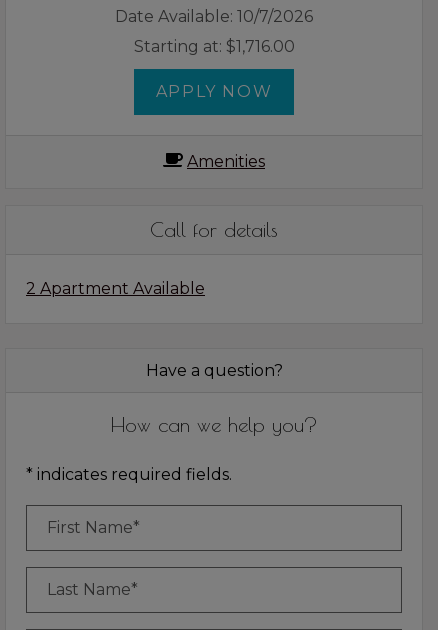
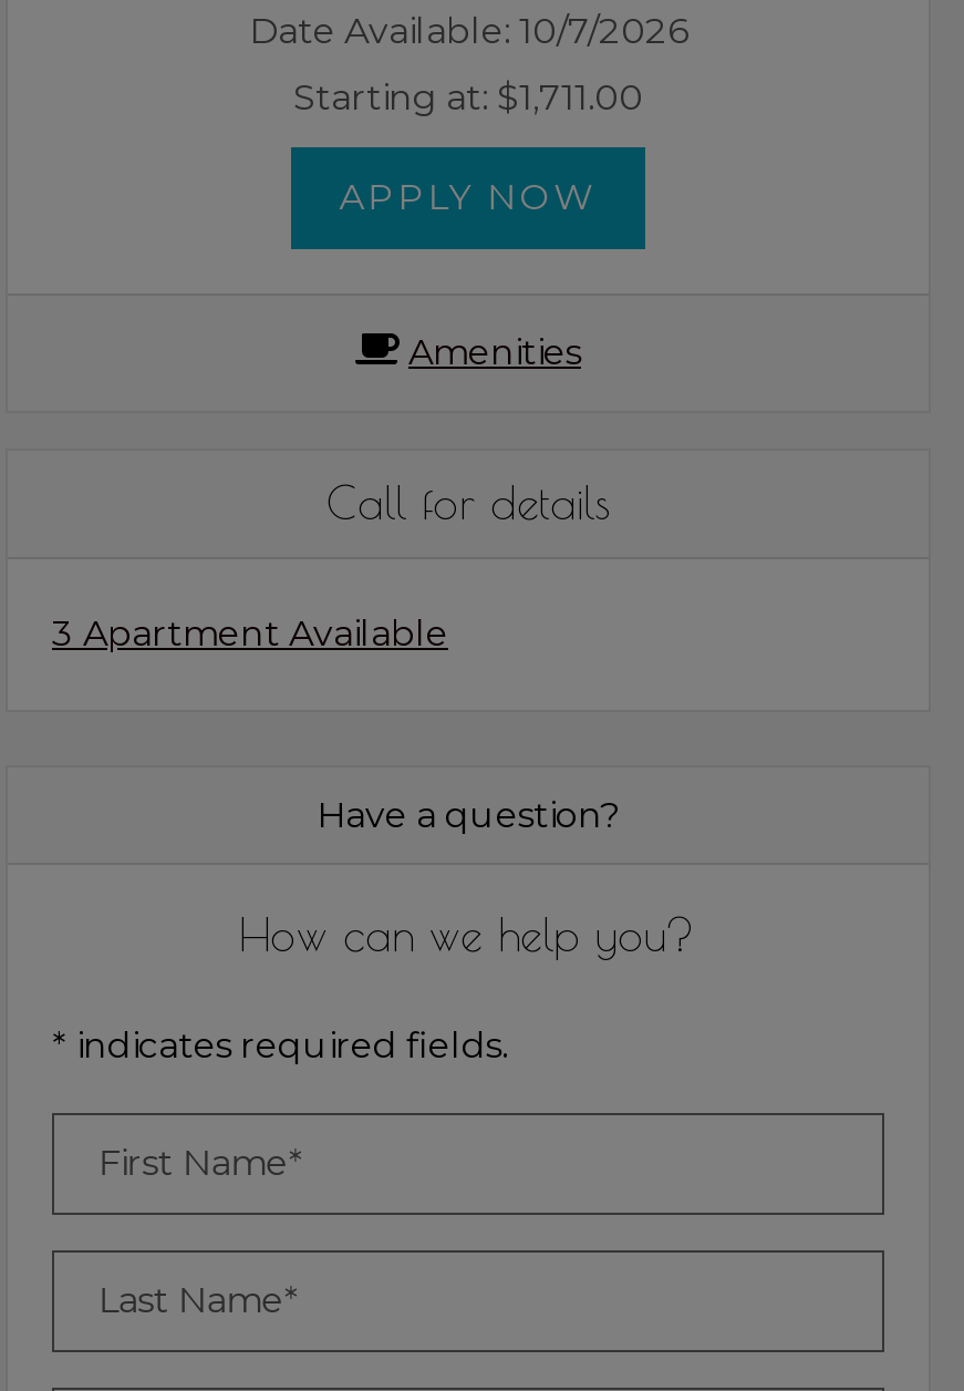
- Starting at: $1,716.00
+ Starting at: $1,711.00

- 2 Apartment Available
+ 3 Apartment Available
